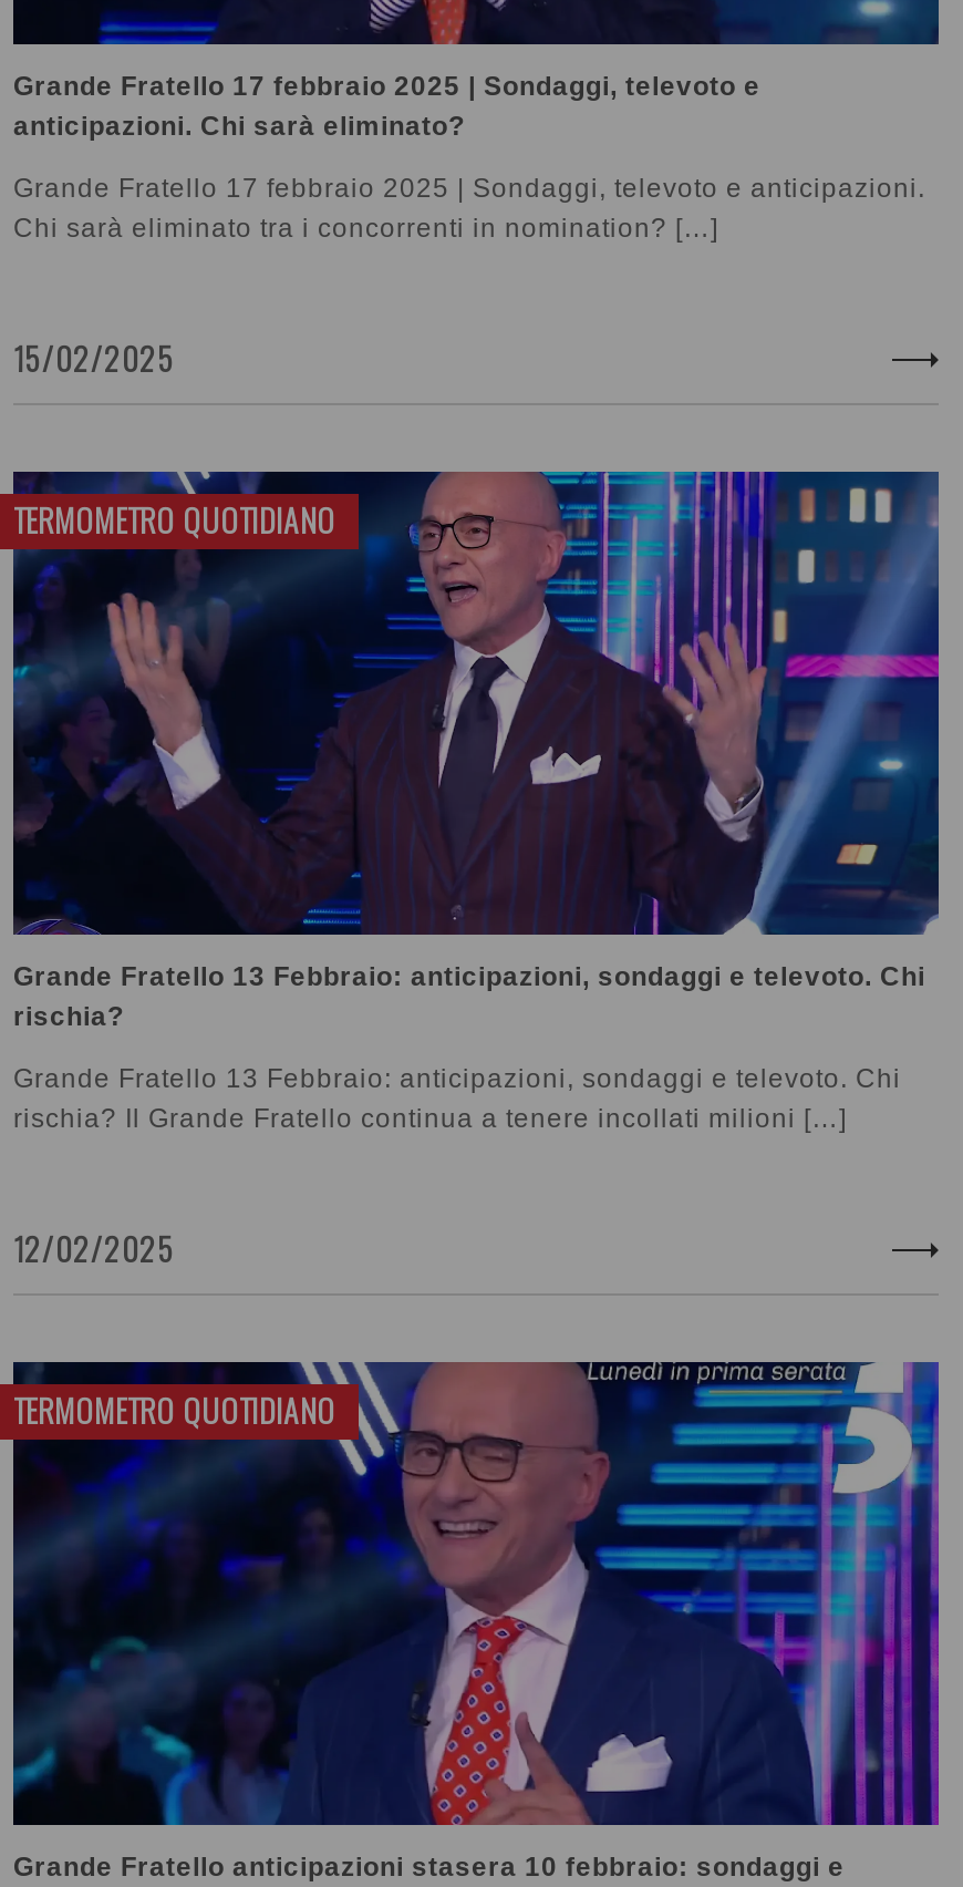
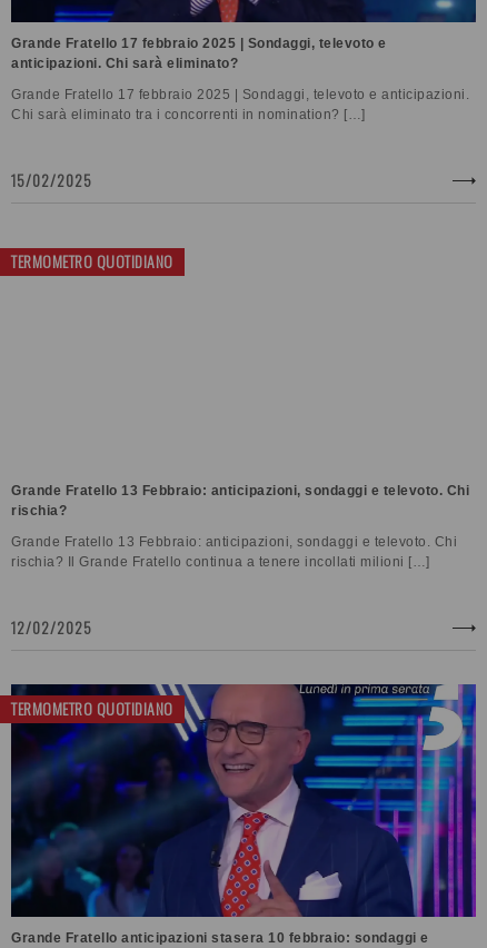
- [image]
